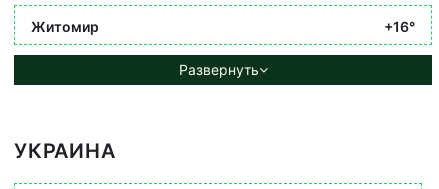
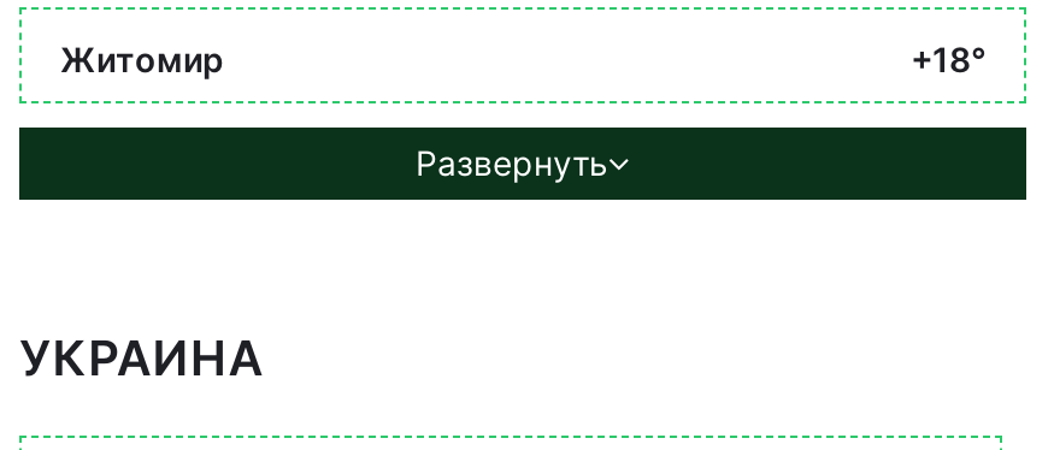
- +16°
+ +18°
